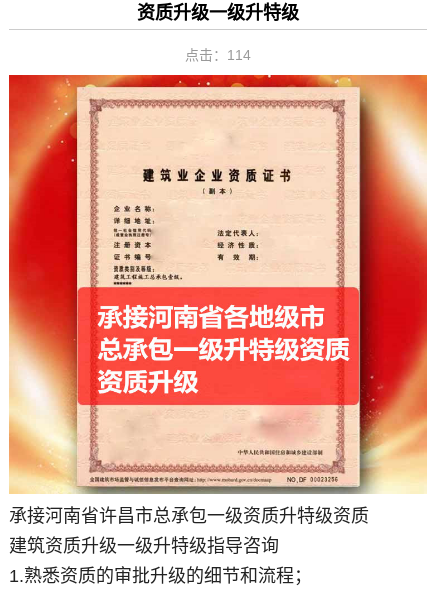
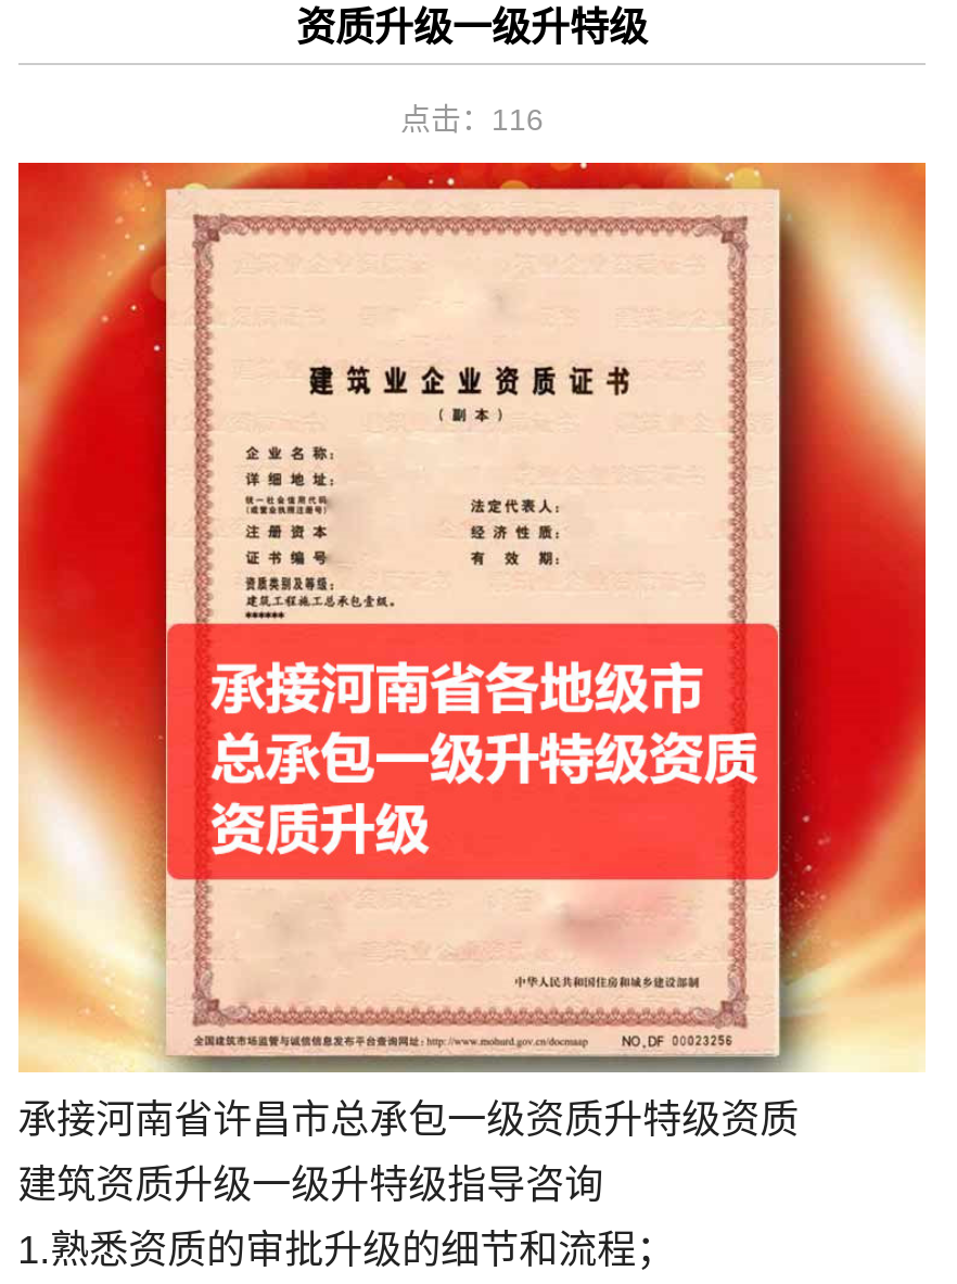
- 点击：114
+ 点击：116
